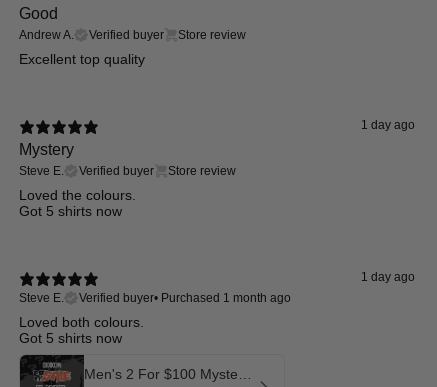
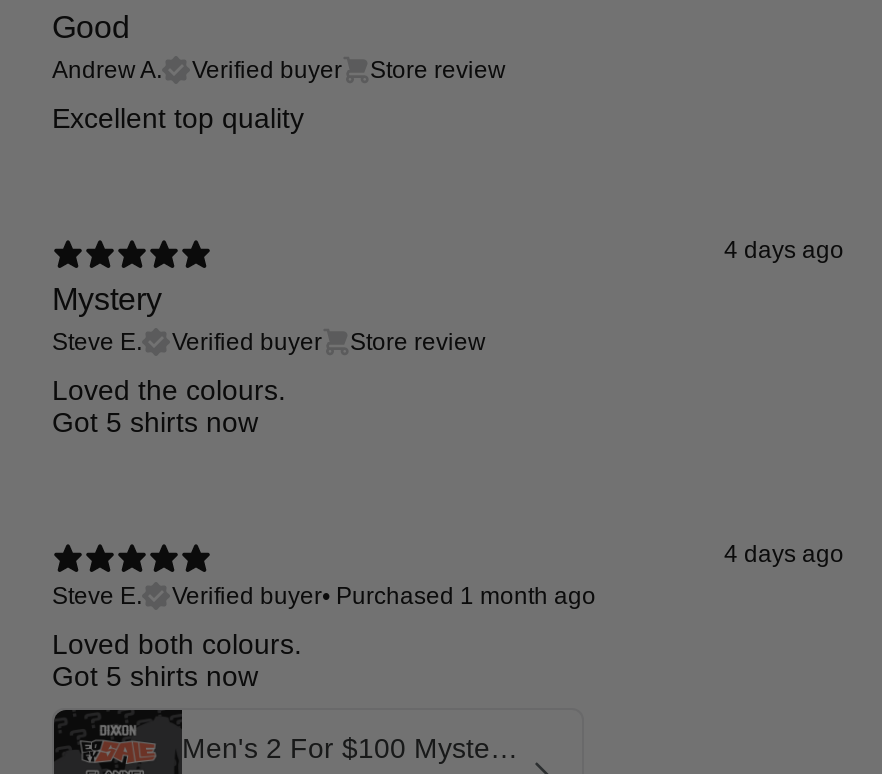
- 1 day ago
+ 4 days ago

- 1 day ago
+ 4 days ago
